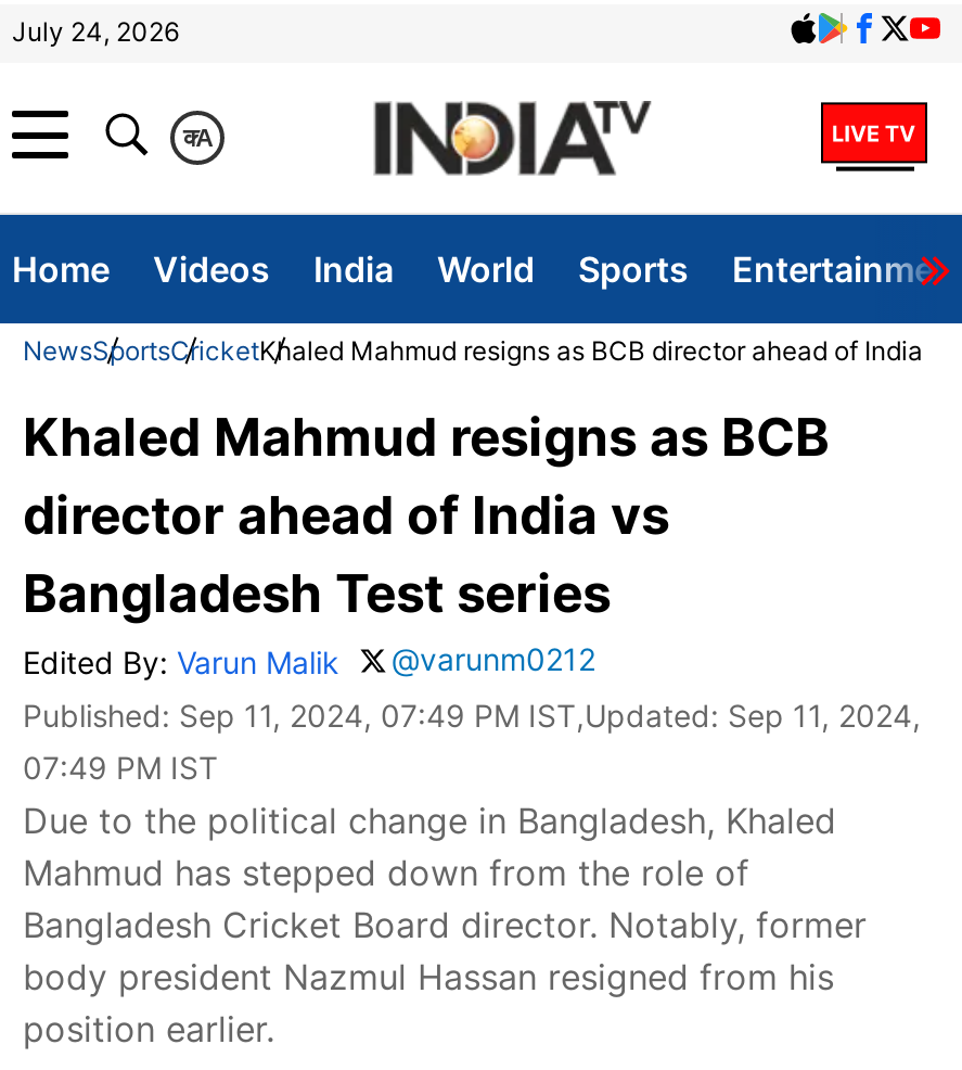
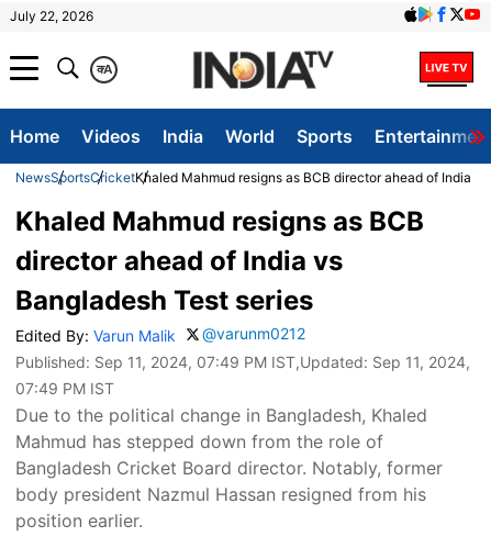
- July 24, 2026
+ July 22, 2026
